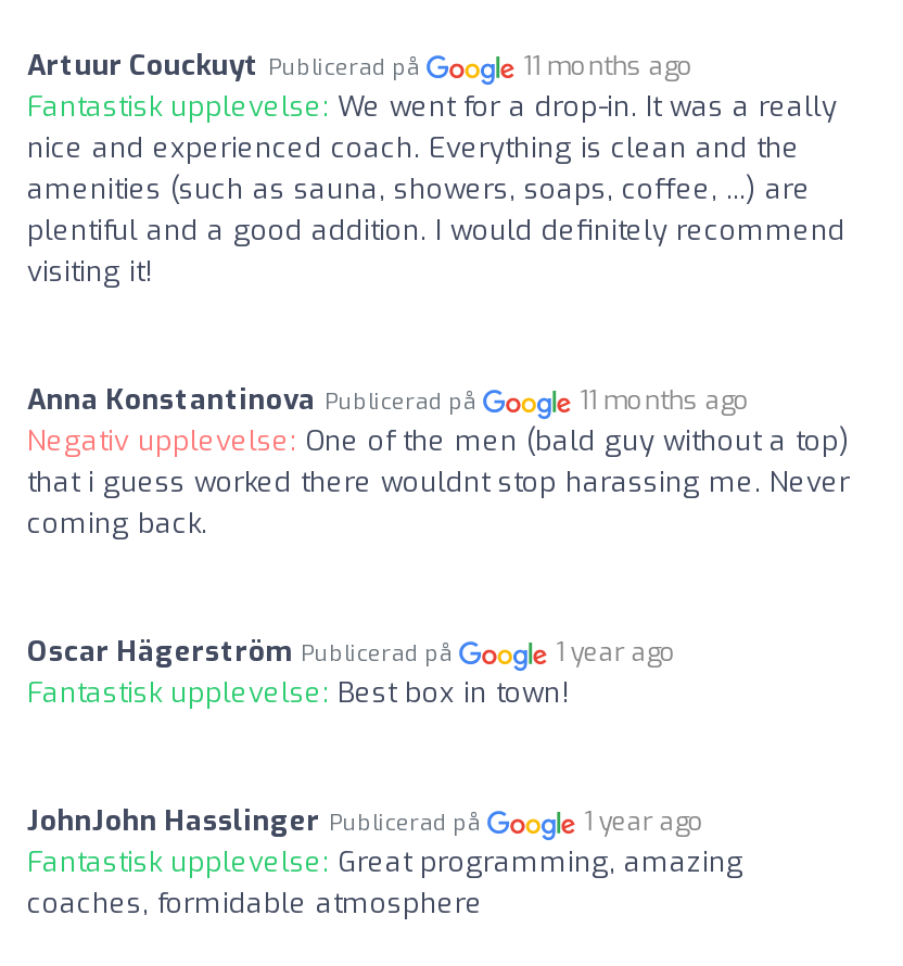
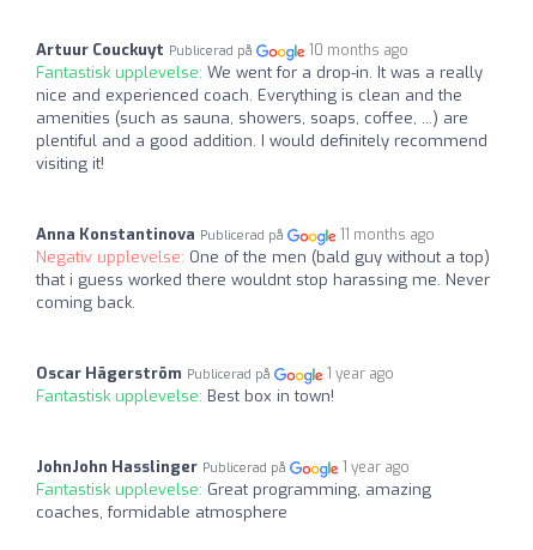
- 11 months ago
+ 10 months ago
